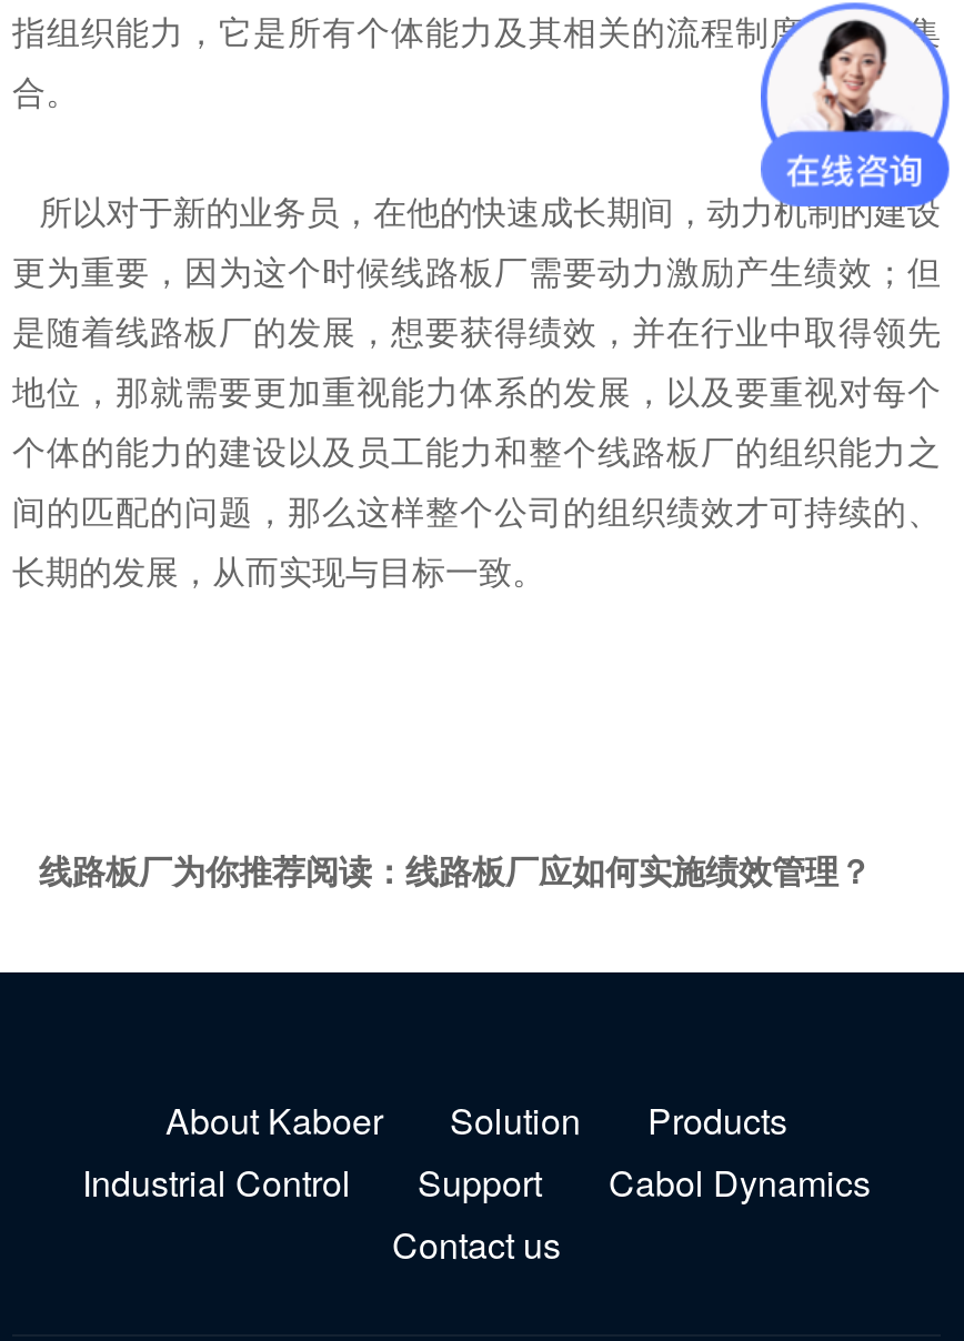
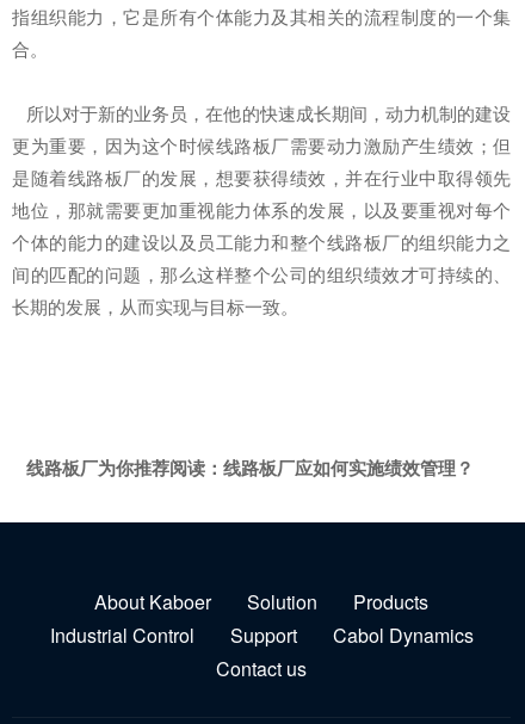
- [image]
